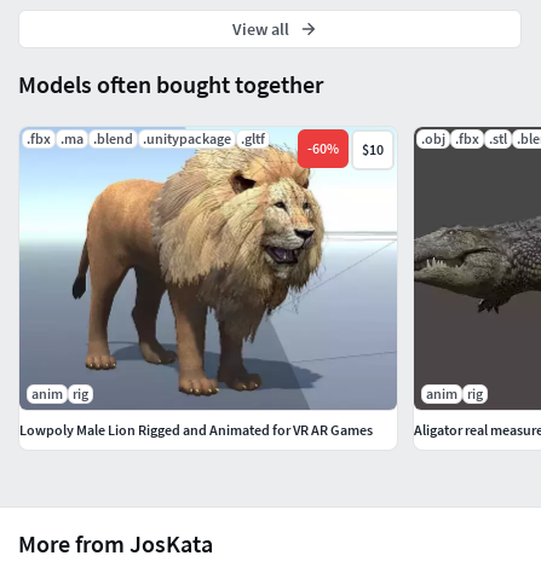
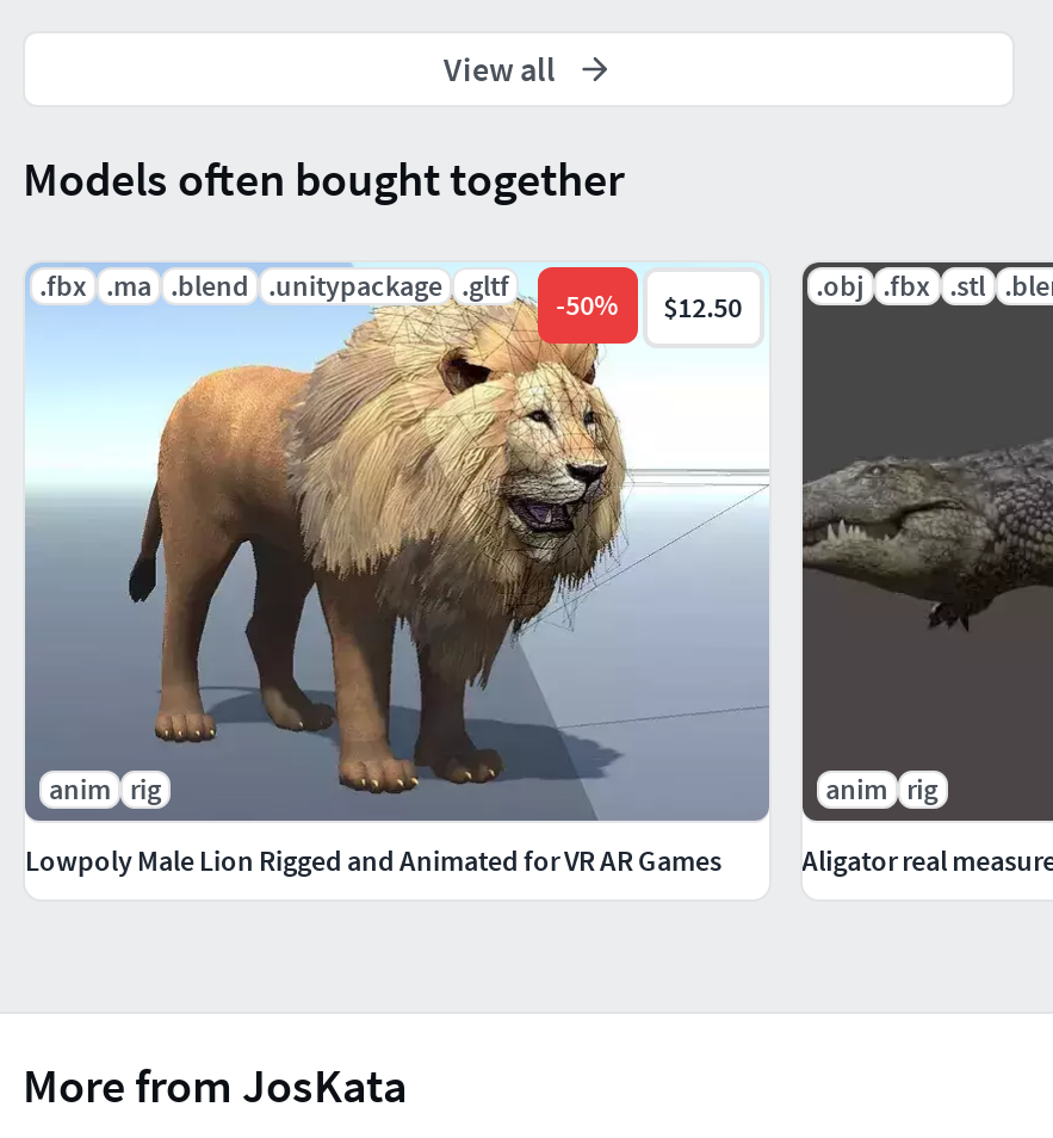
- -60%
+ -50%

- $10
+ $12.50
